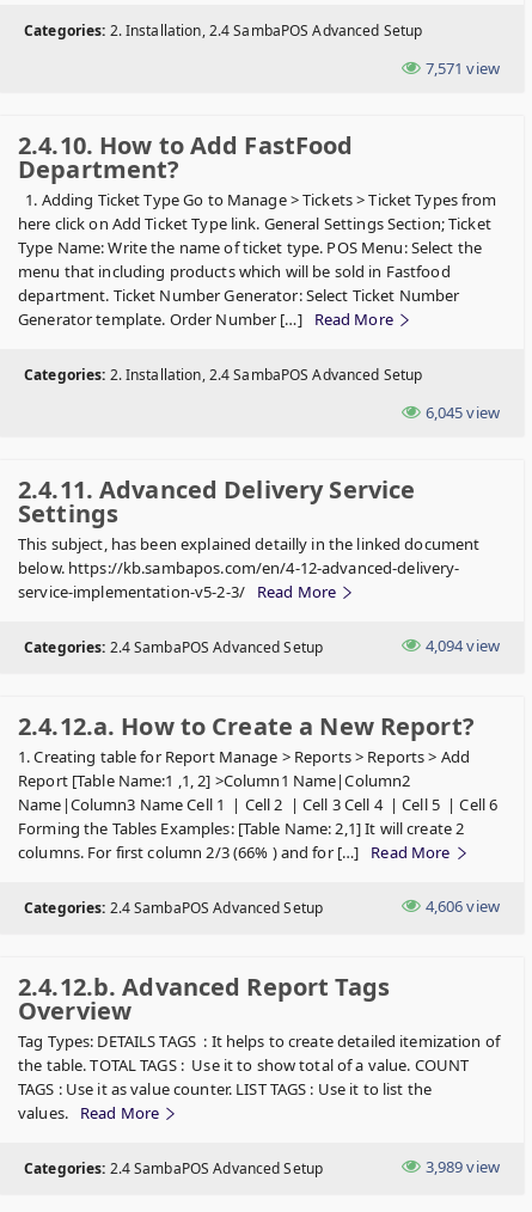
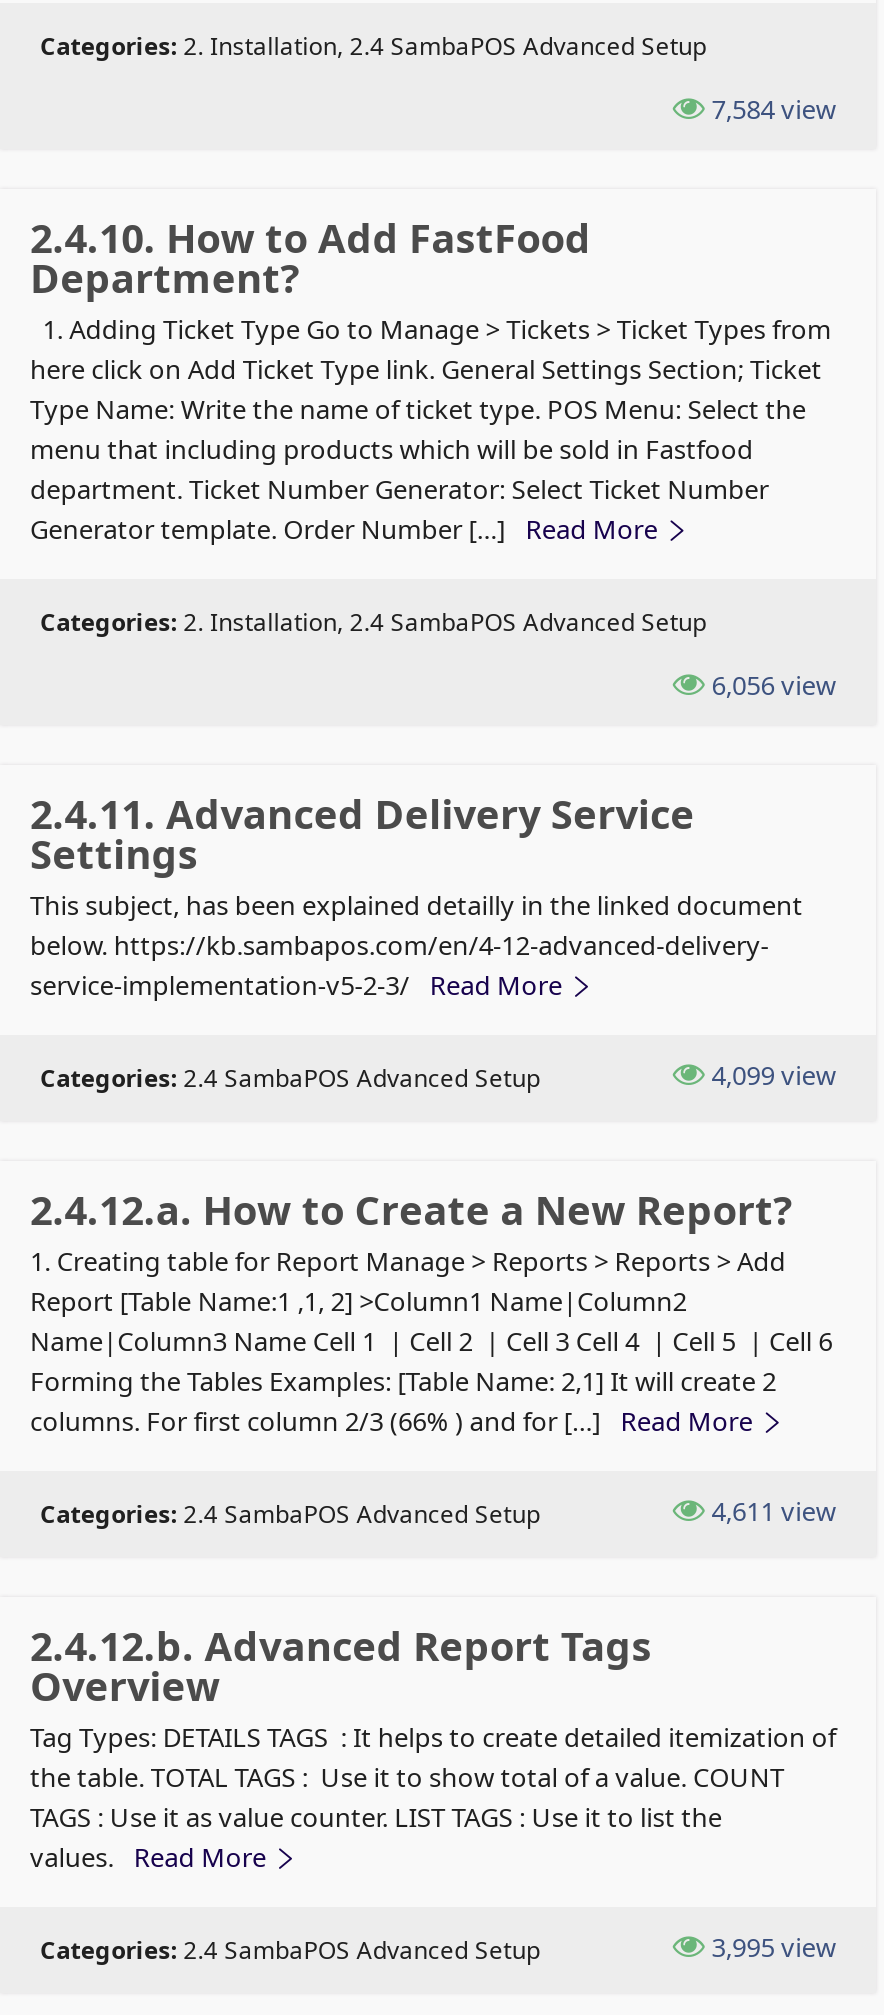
- 7,571view
+ 7,584view

- 6,045 view
+ 6,056 view

- 4,094 view
+ 4,099 view

- 4,606 view
+ 4,611 view

- 3,989 view
+ 3,995 view
